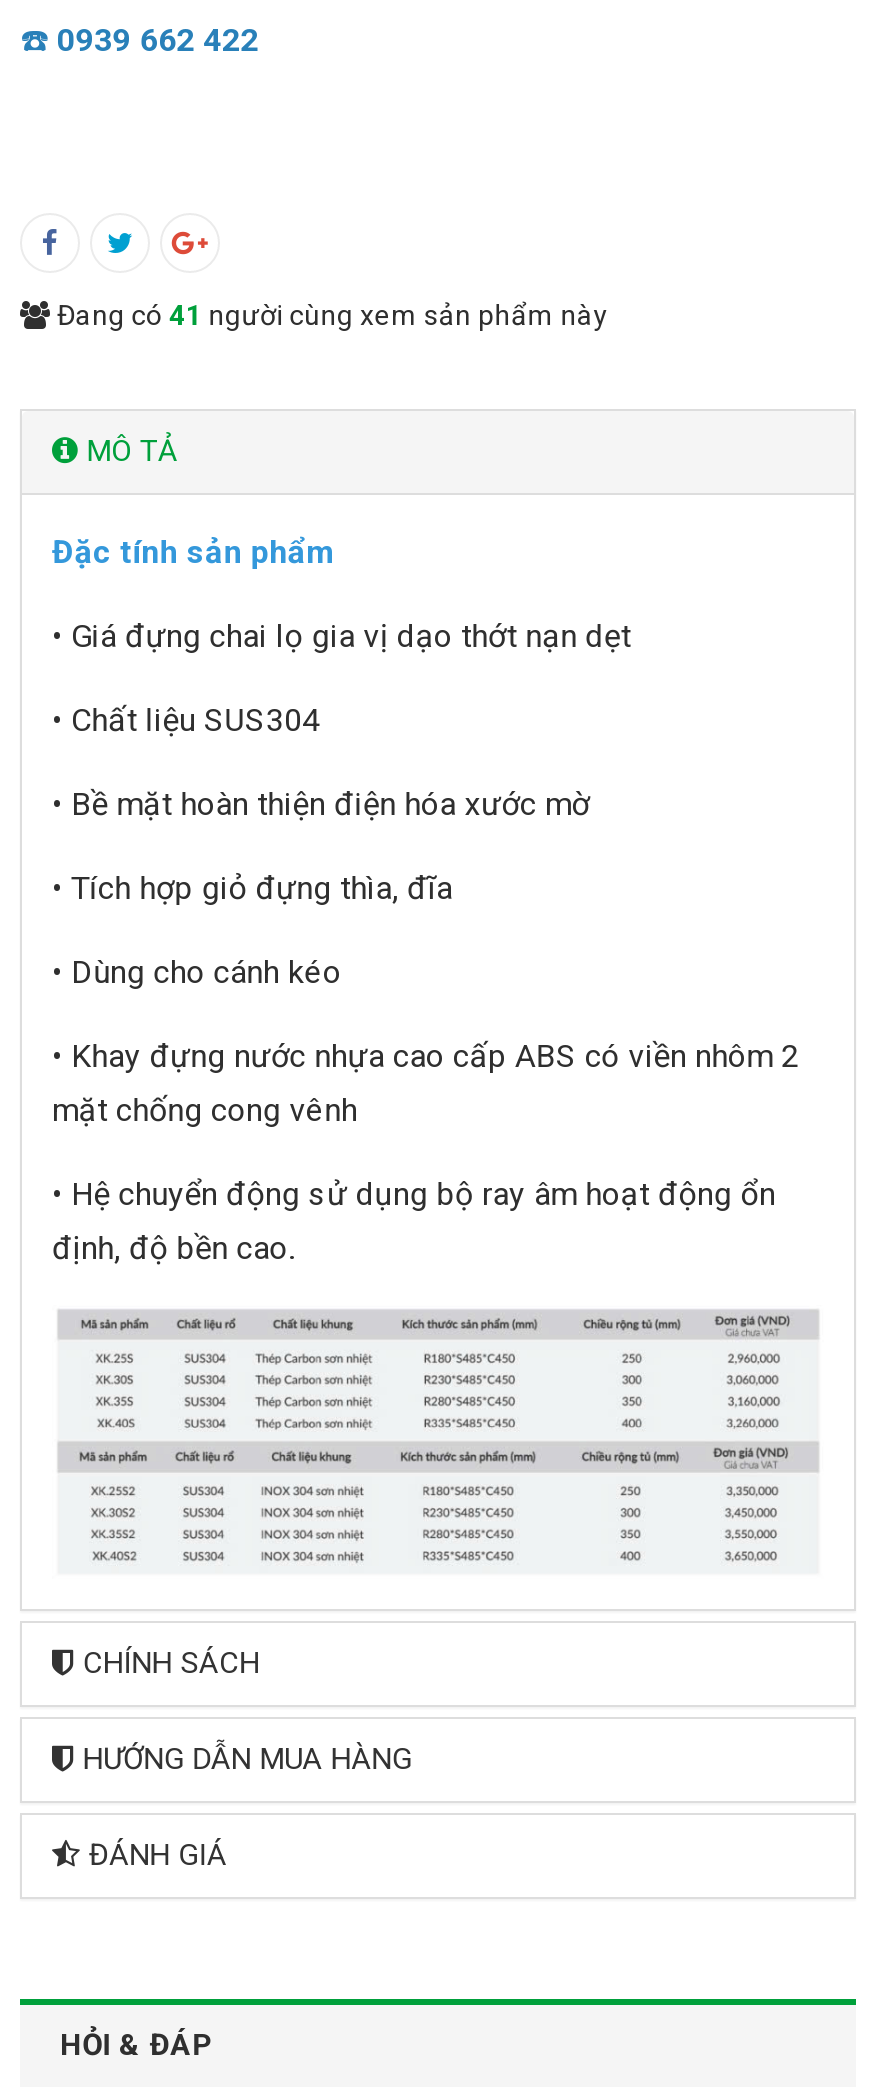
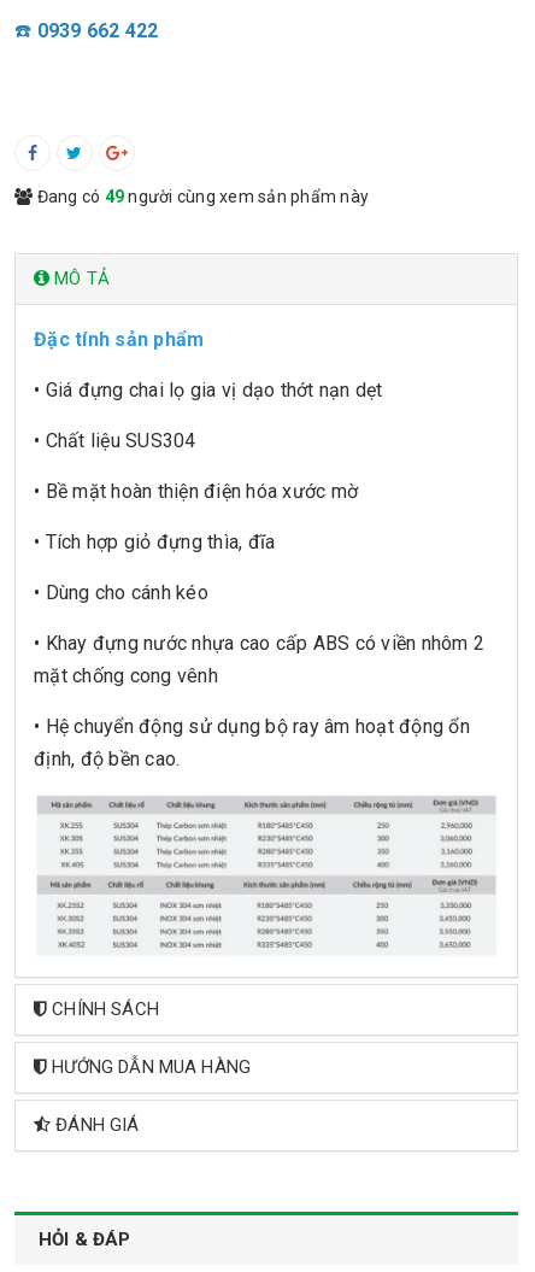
- Đang có 41 người cùng xem sản phẩm này
+ Đang có 49 người cùng xem sản phẩm này
